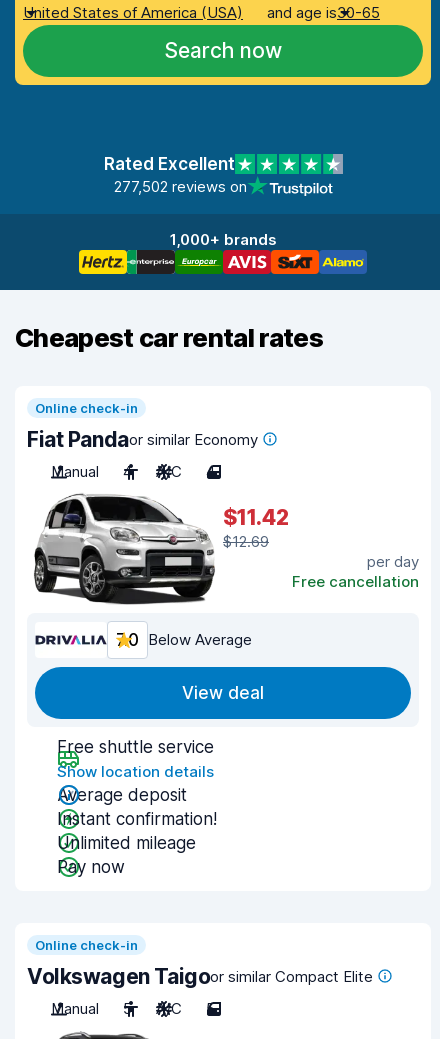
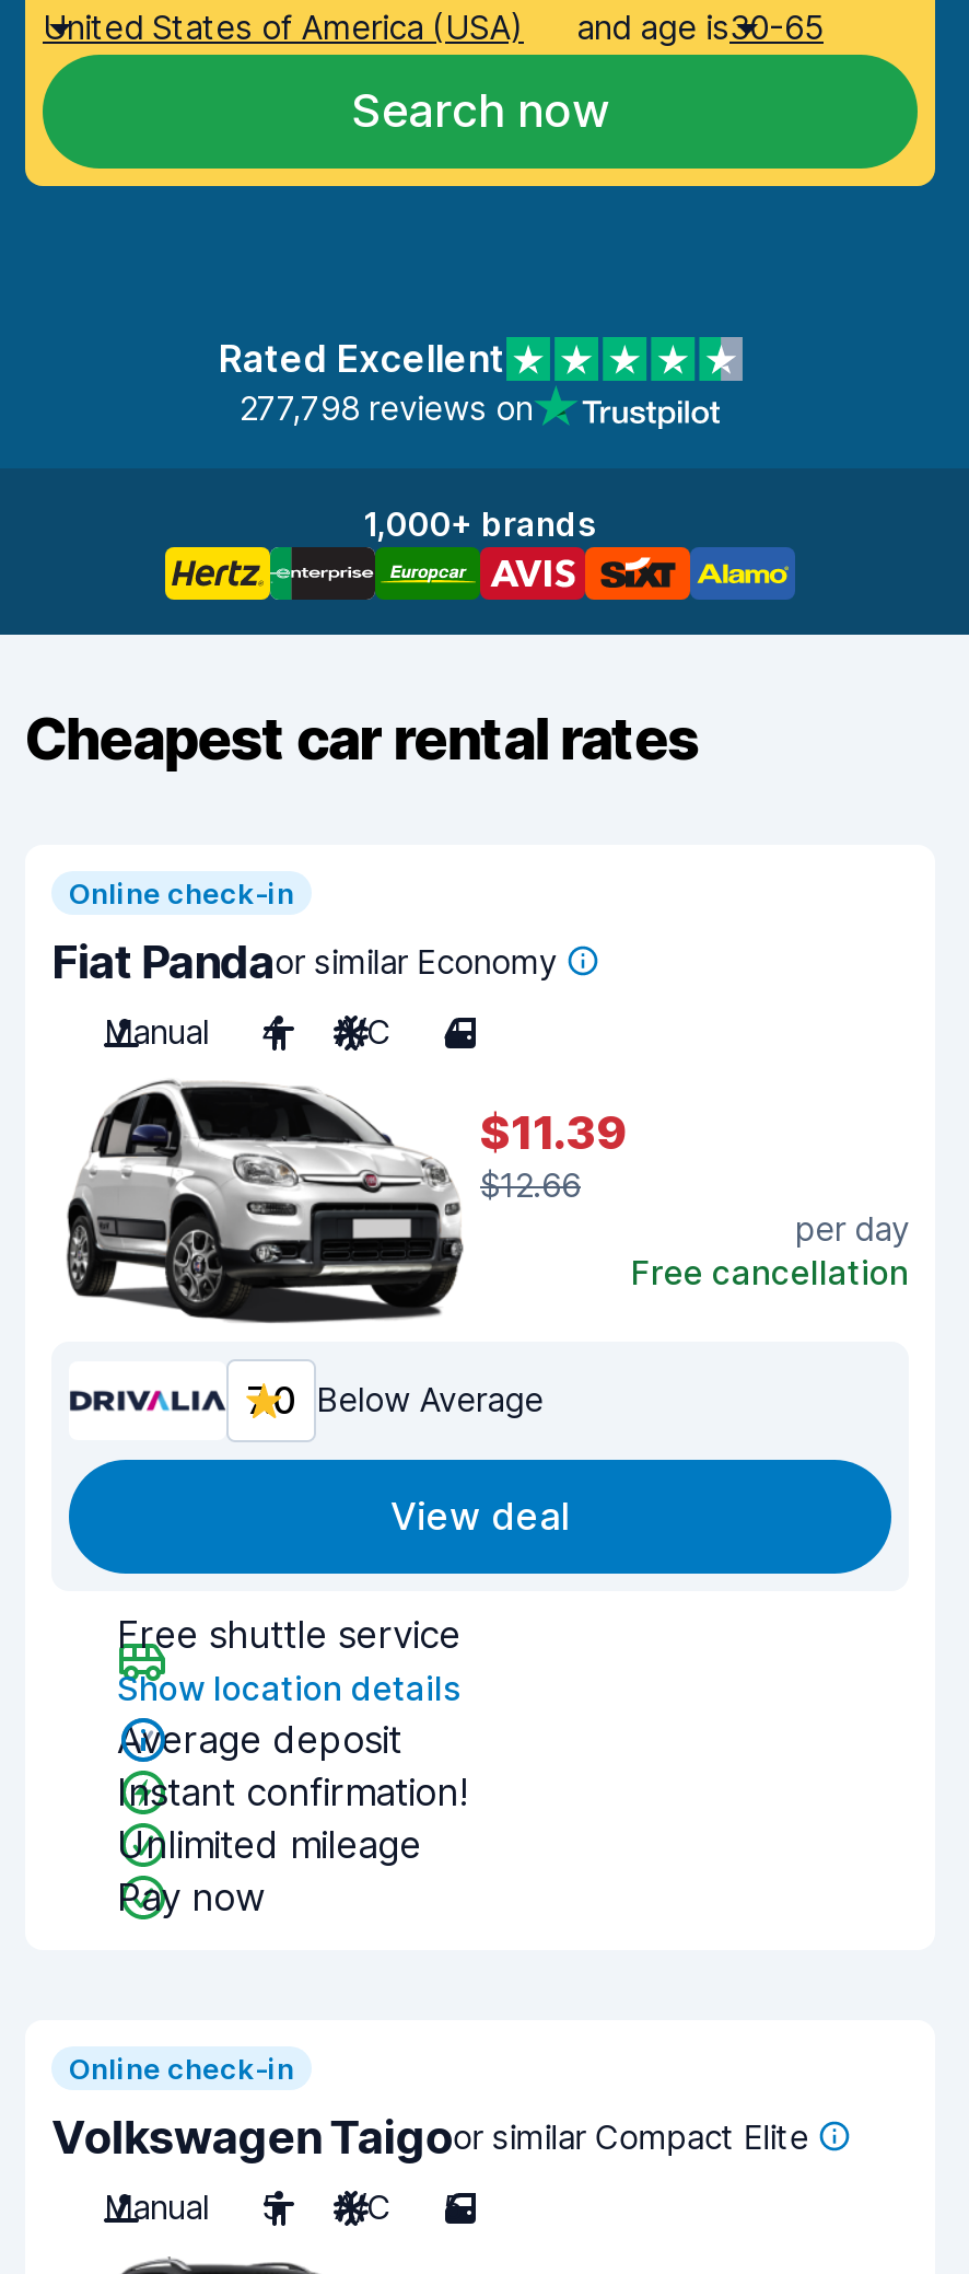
- 277,502 reviews on
+ 277,798 reviews on

- $11.42
+ $11.39

- $12.69
+ $12.66
